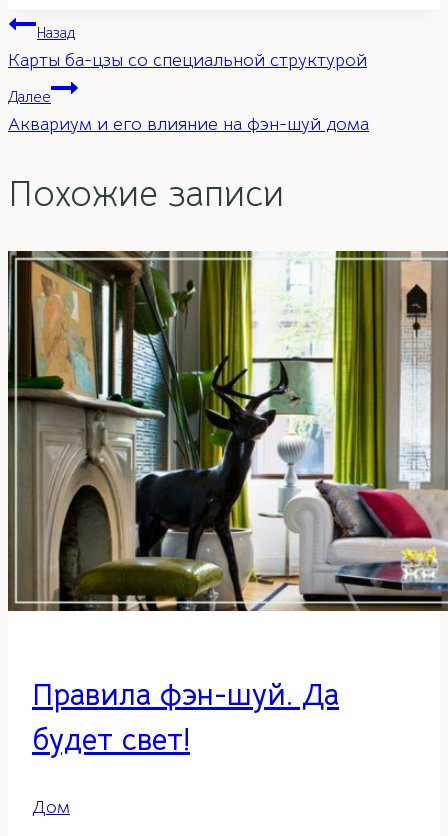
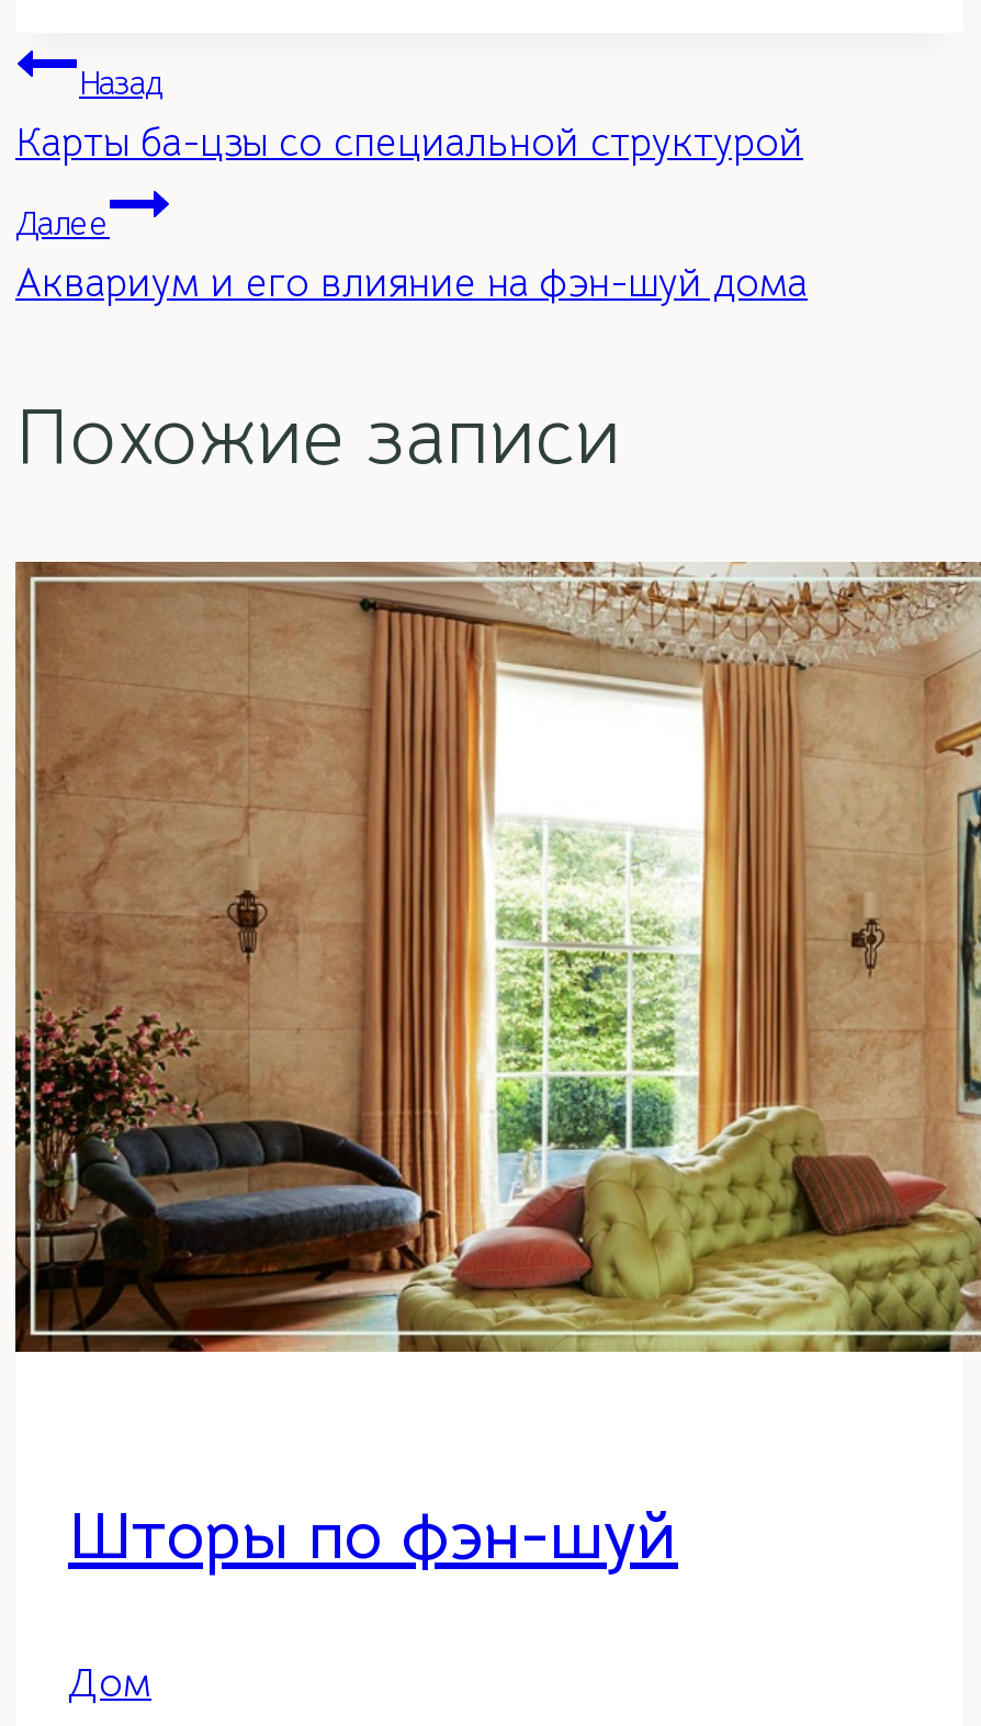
- [image]
+ [image]

- Правила фэн-шуй. Да
- будет свет!
+ Шторы по фэн-шуй
